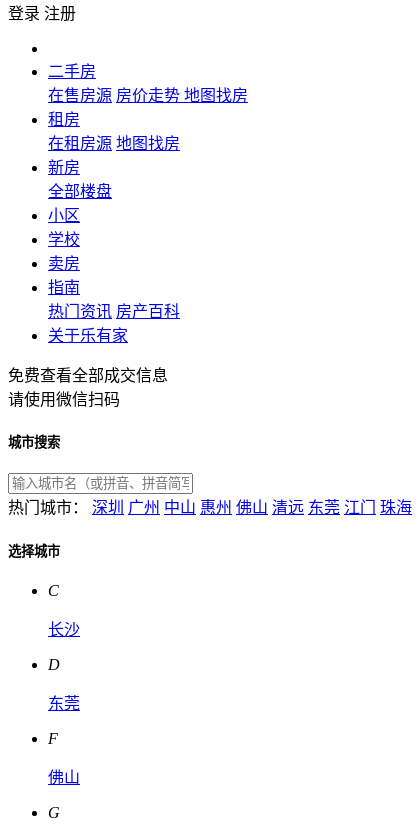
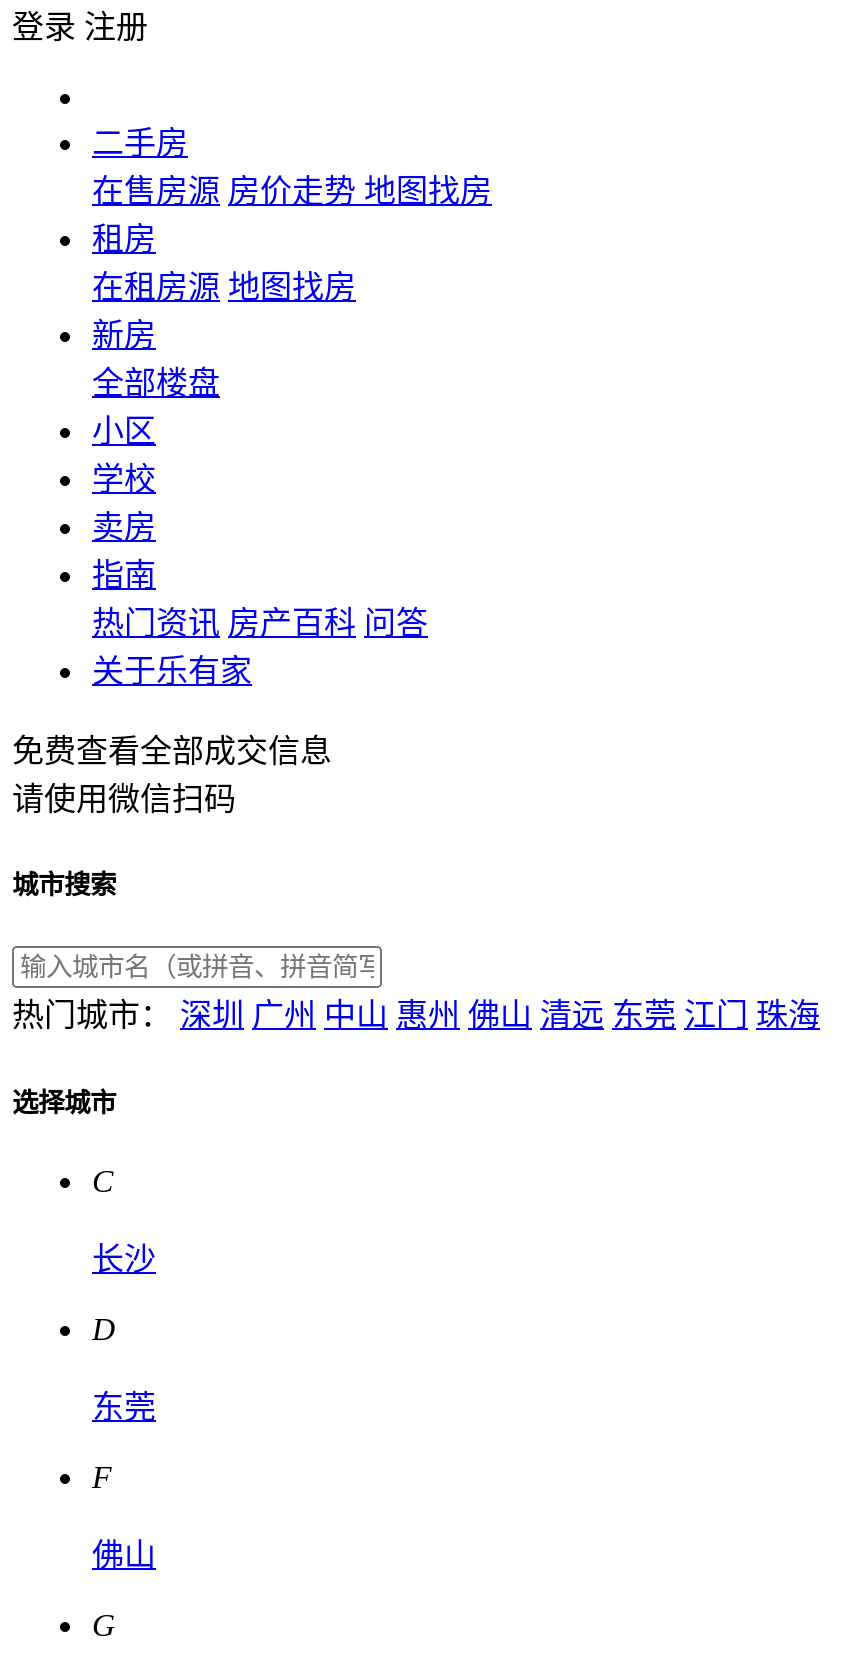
- 热门资讯 房产百科
+ 热门资讯 房产百科 问答
